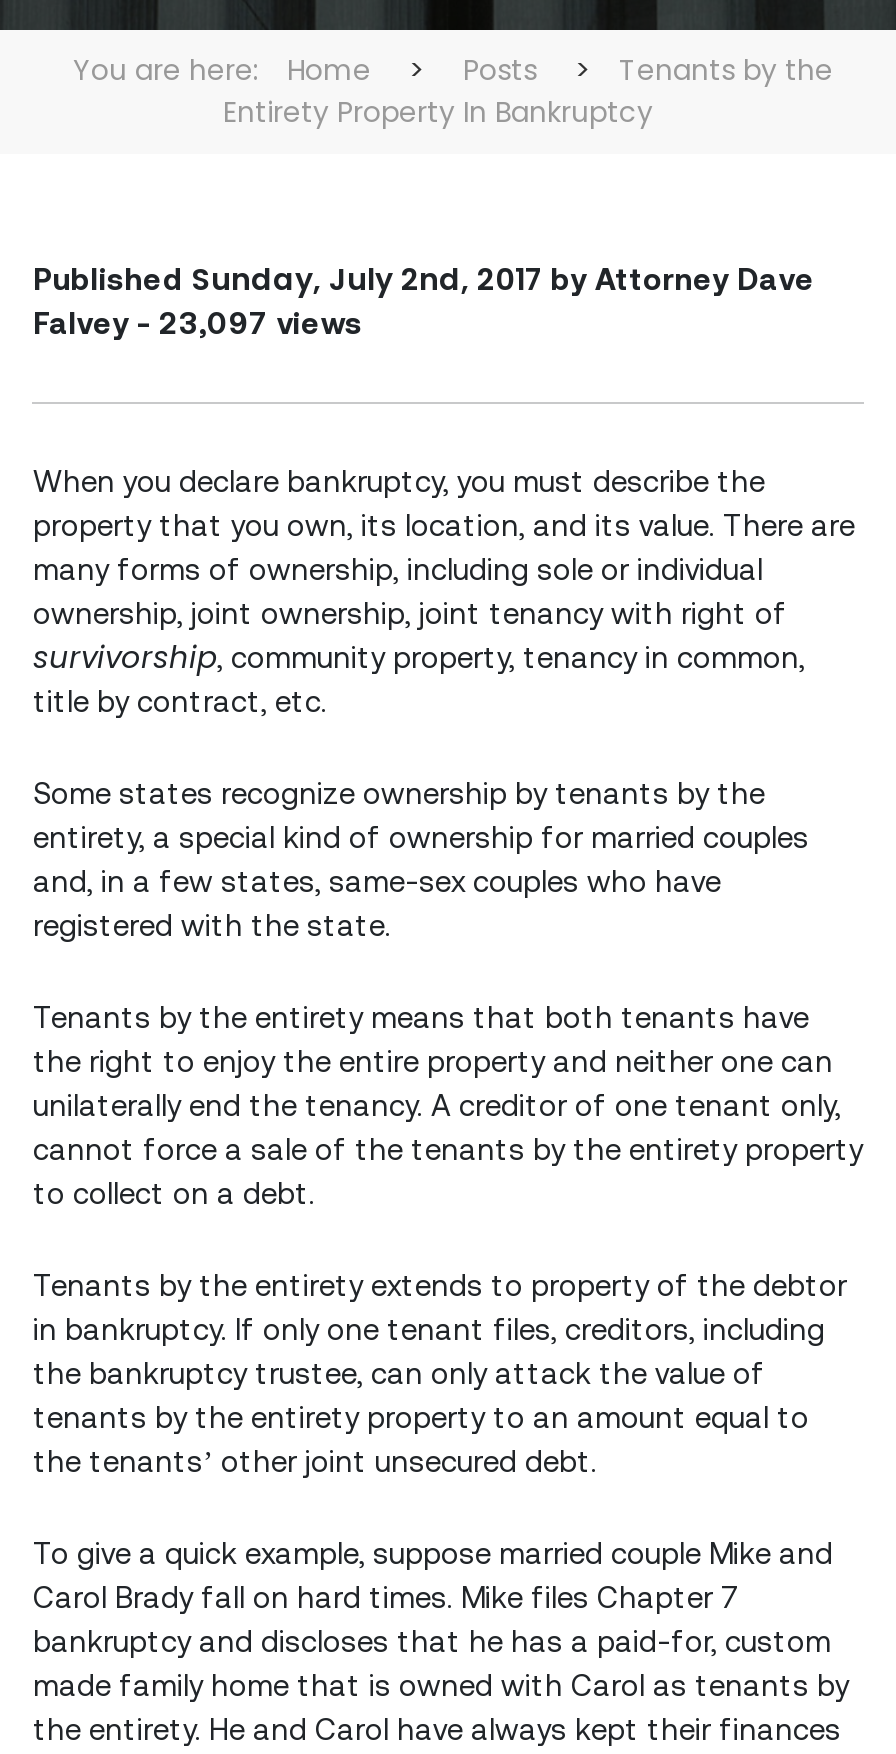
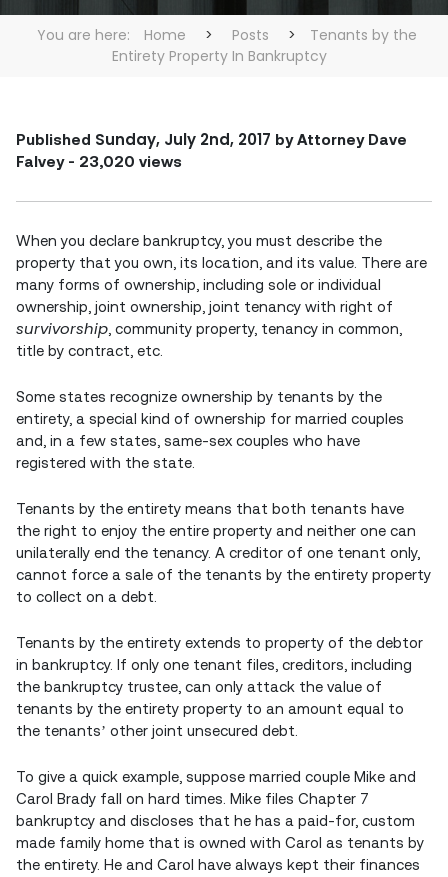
- Falvey - 23,097 views
+ Falvey - 23,020 views
